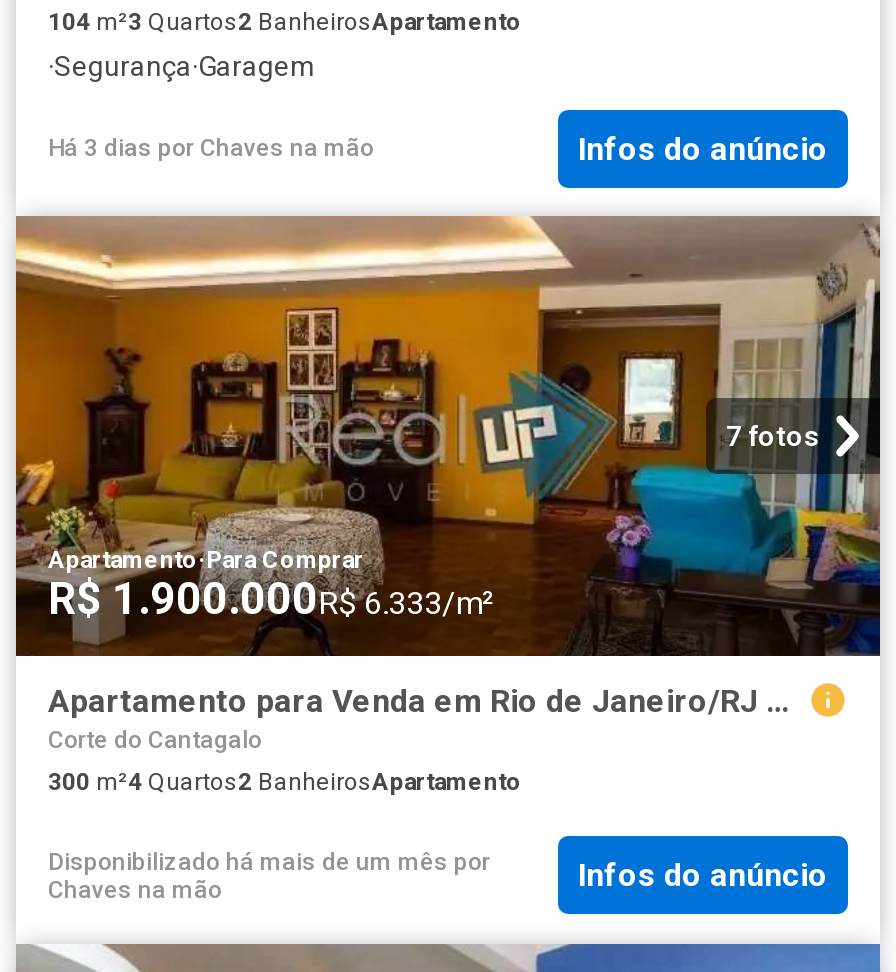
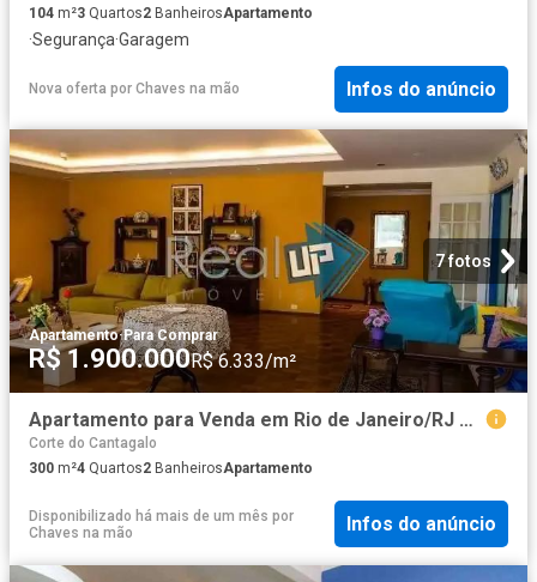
- Há 3 dias por Chaves na mão
+ Nova oferta por Chaves na mão
